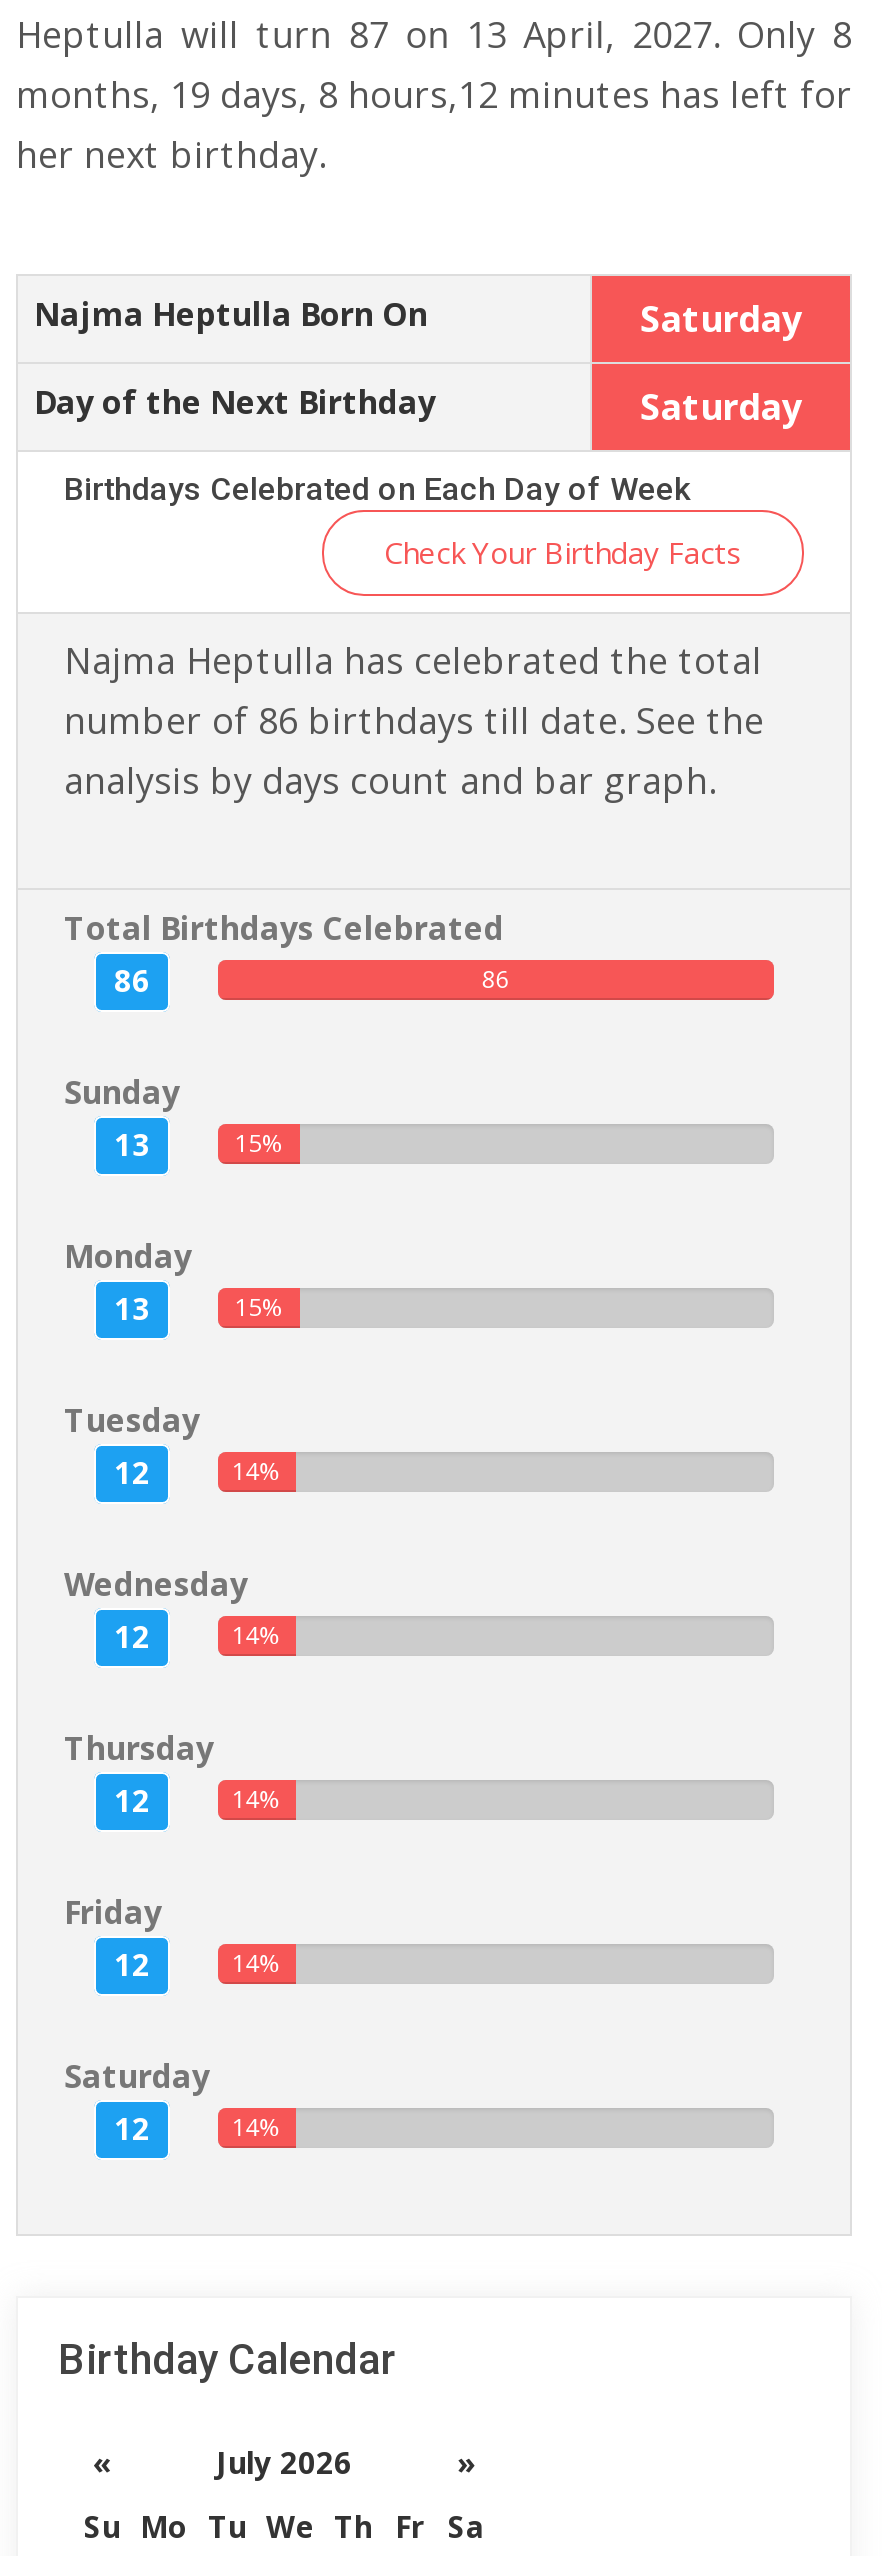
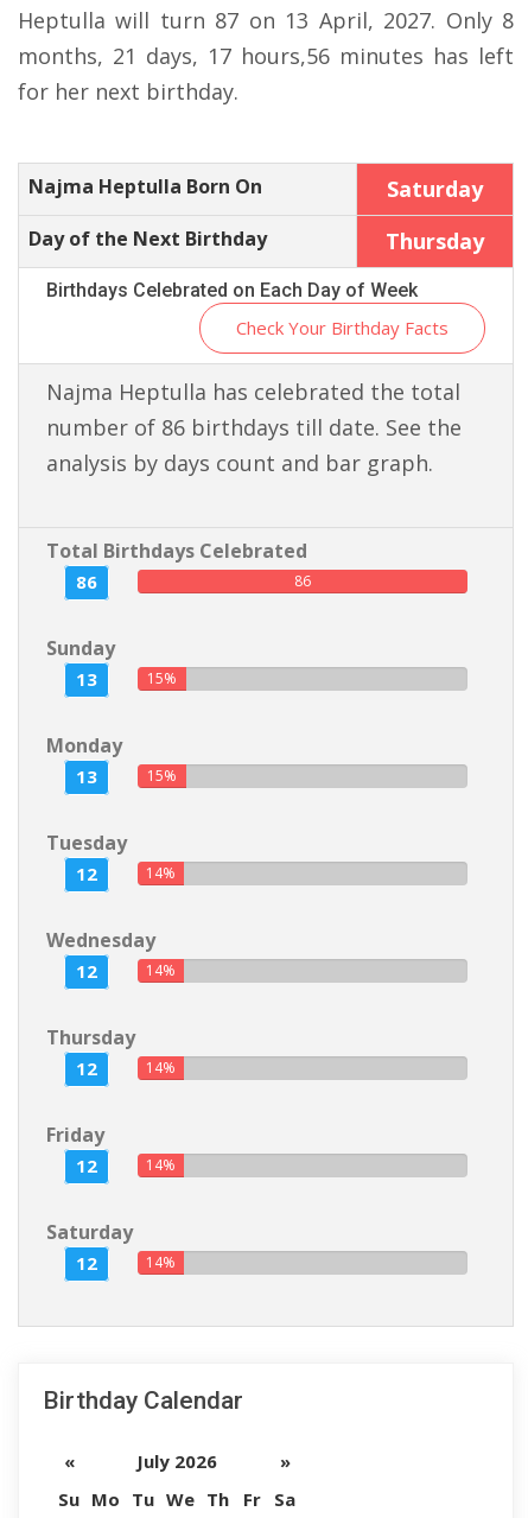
- months, 19 days, 8 hours,12 minutes has left for
- her next birthday.
+ months, 21 days, 17 hours,56 minutes has left
+ for her next birthday.

- Saturday
+ Thursday
